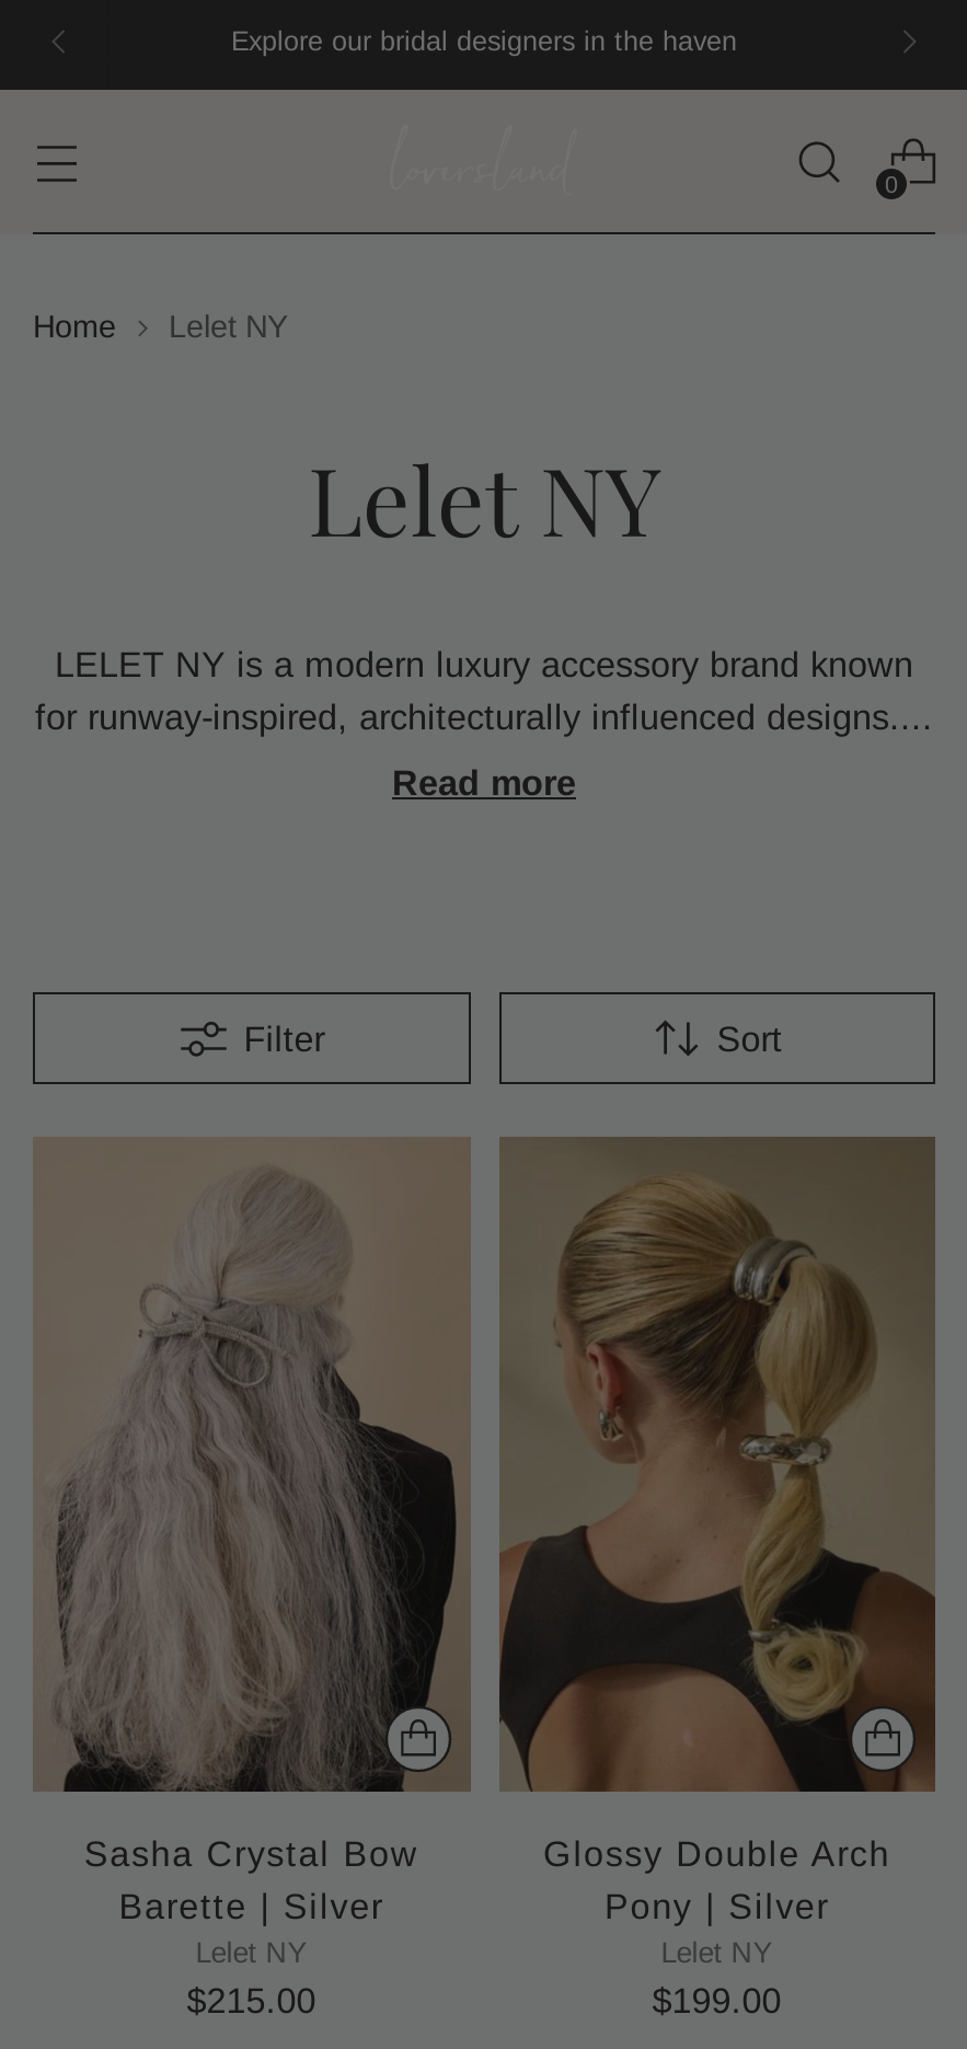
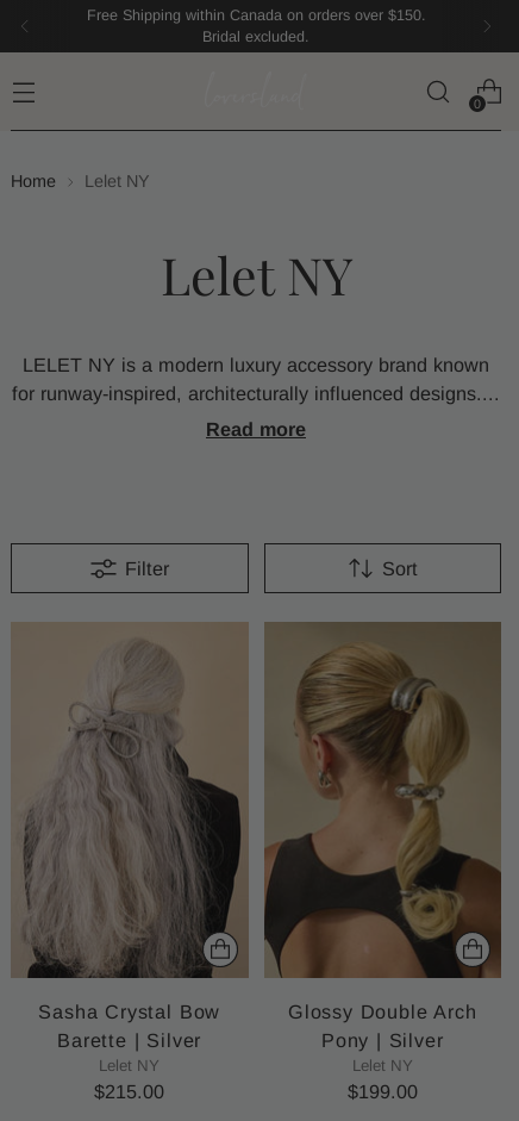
- Explore our bridal designers in the haven
+ Free Shipping within Canada on orders over $150.
+ Bridal excluded.
